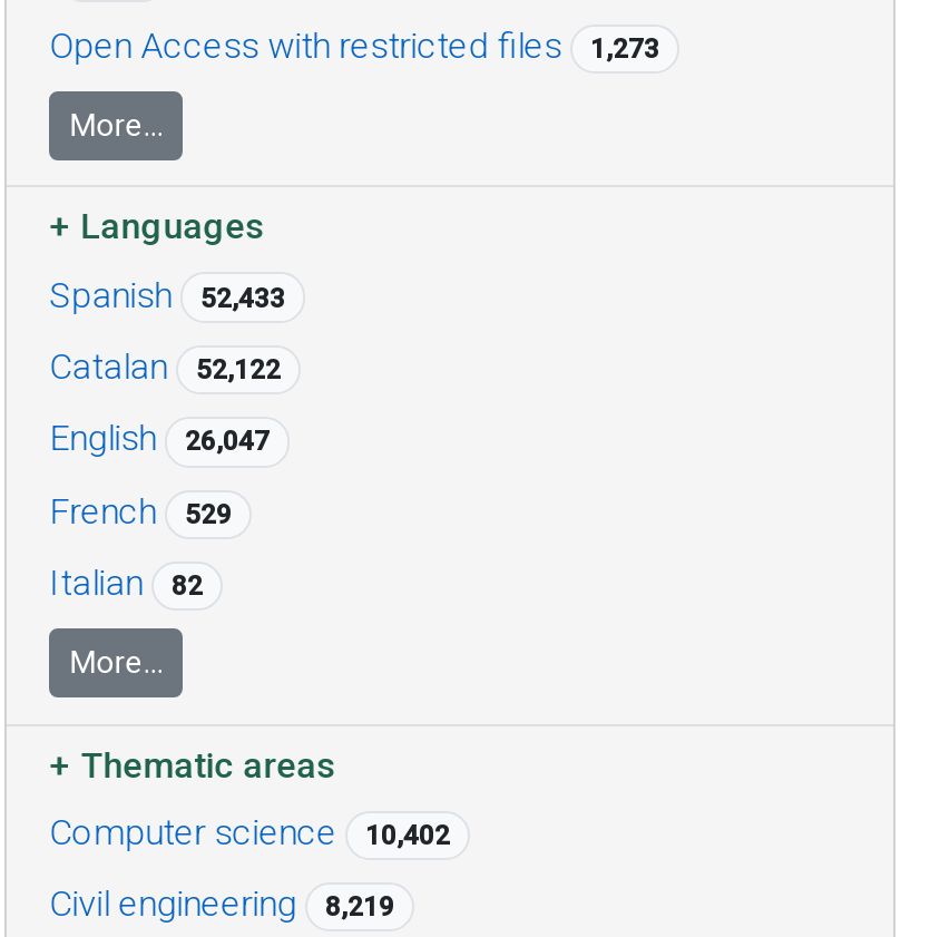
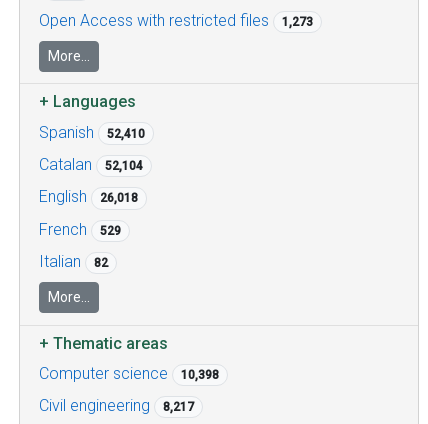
- Spanish 52,433
+ Spanish 52,410

- Catalan 52,122
+ Catalan 52,104

- English 26,047
+ English 26,018

- Computer science 10,402
+ Computer science 10,398

- Civil engineering 8,219
+ Civil engineering 8,217
